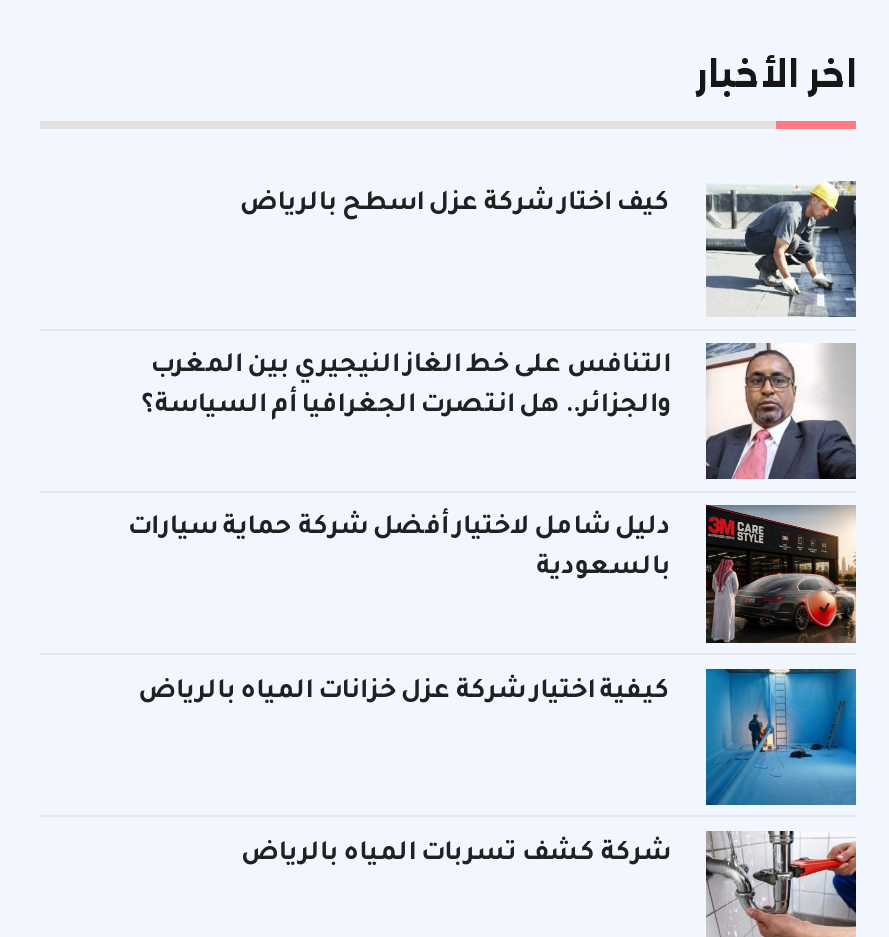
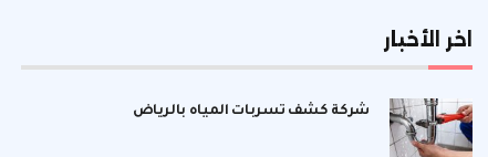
- [image]
- كيف اختار شركة عزل اسطح بالرياض

- [image]
- التنافس على خط الغاز النيجيري بين المغرب
- والجزائر.. هل انتصرت الجغرافيا أم السياسة؟

- [image]
- دليل شامل لاختيار أفضل شركة حماية سيارات
- بالسعودية

- [image]
- كيفية اختيار شركة عزل خزانات المياه بالرياض
